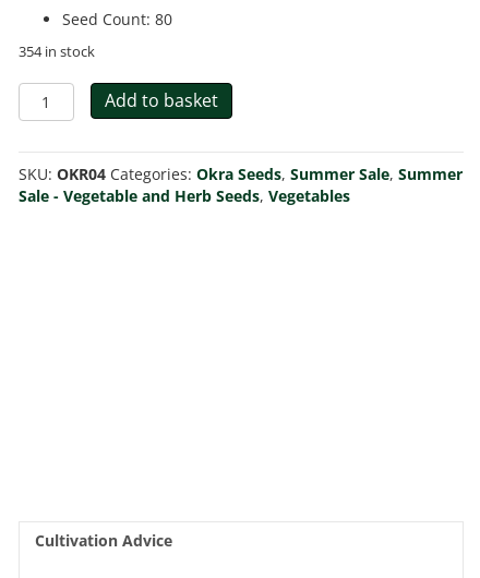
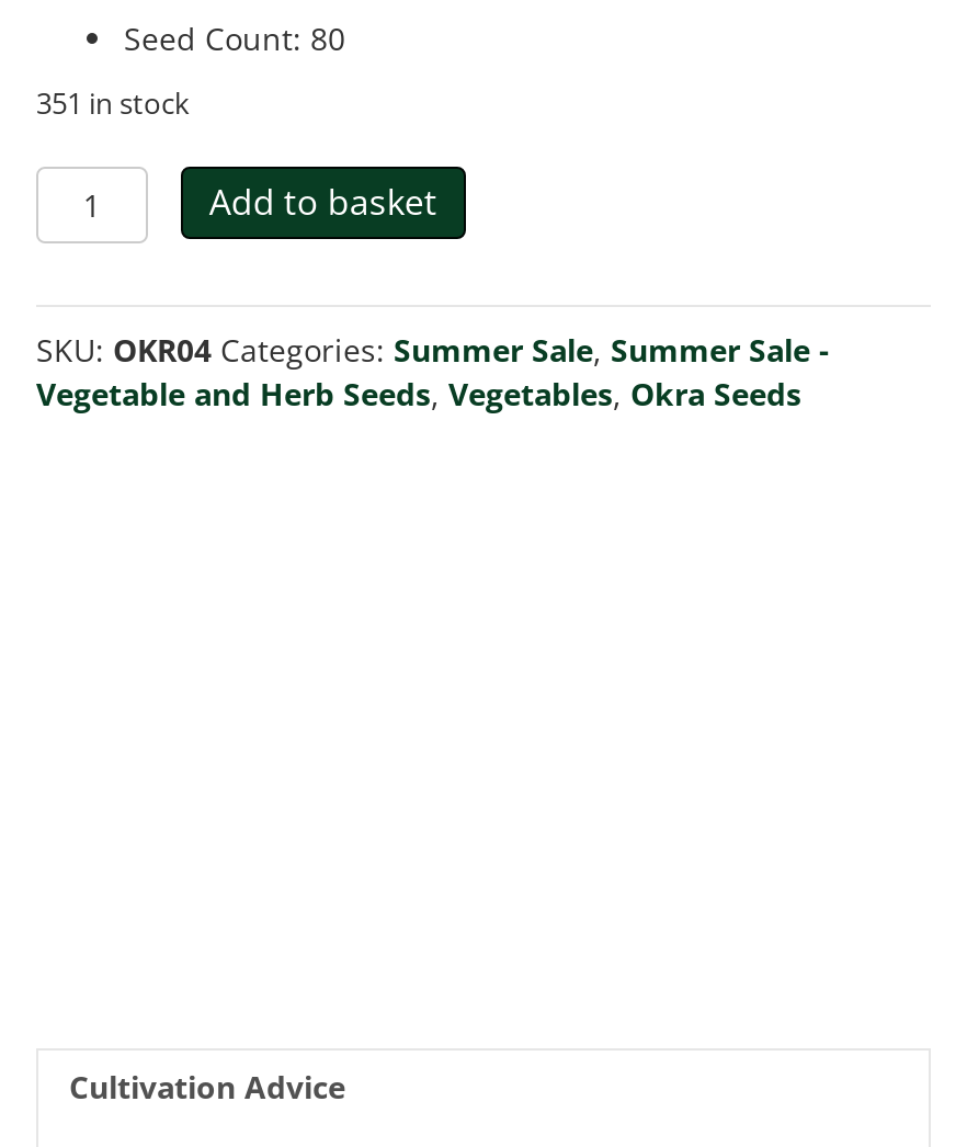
- 354 in stock
+ 351 in stock

- SKU: OKR04 Categories: Okra Seeds, Summer Sale, Summer
- Sale - Vegetable and Herb Seeds, Vegetables
+ SKU: OKR04 Categories: Summer Sale, Summer Sale -
+ Vegetable and Herb Seeds, Vegetables, Okra Seeds
